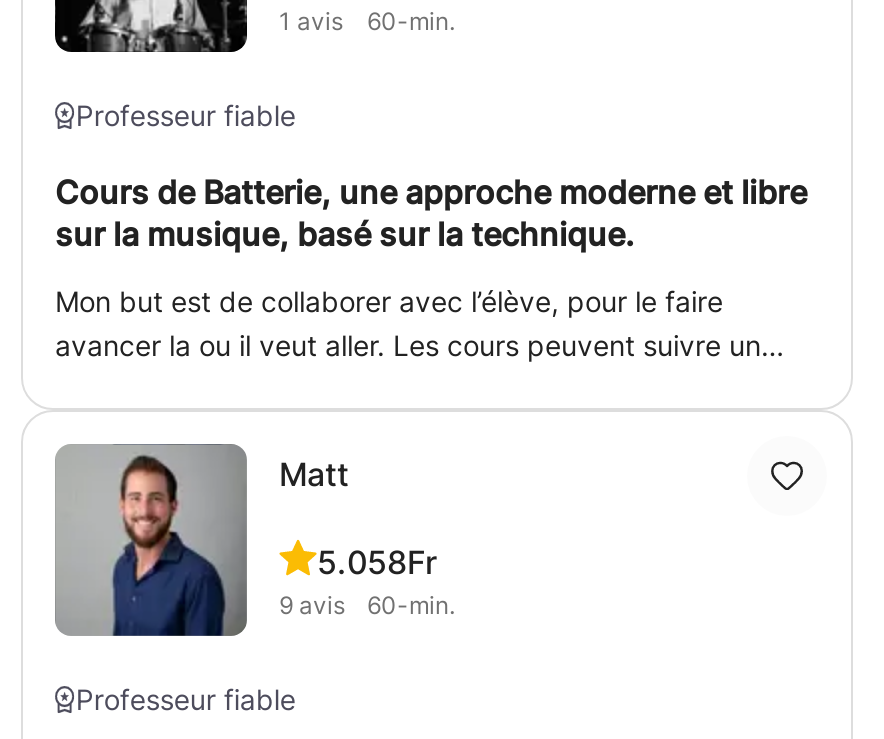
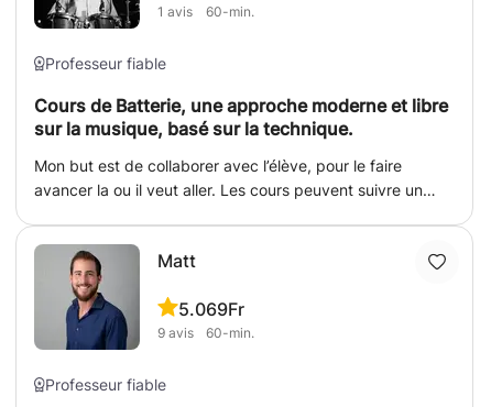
- 5.0 58Fr
+ 5.0 69Fr
